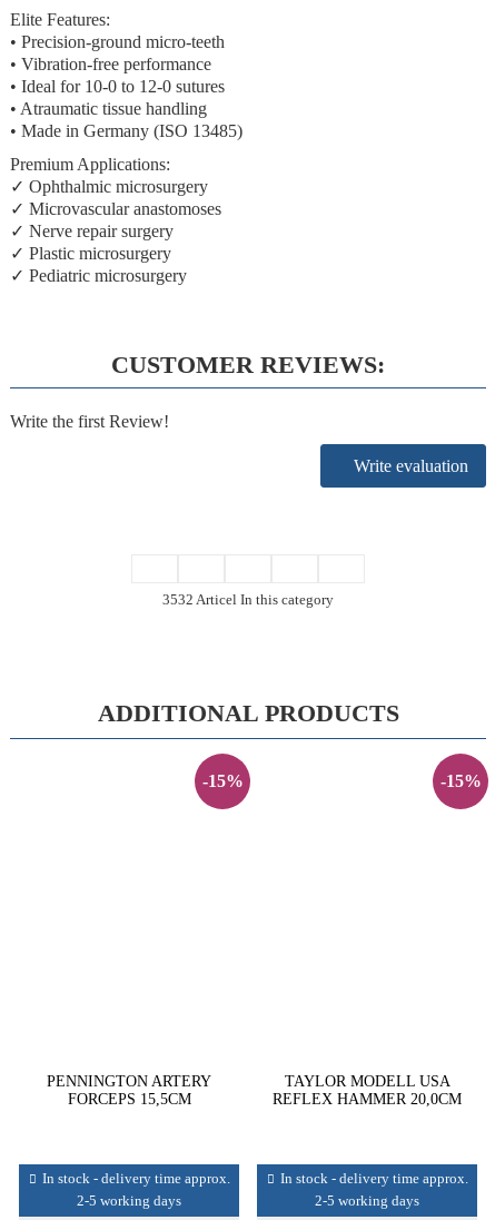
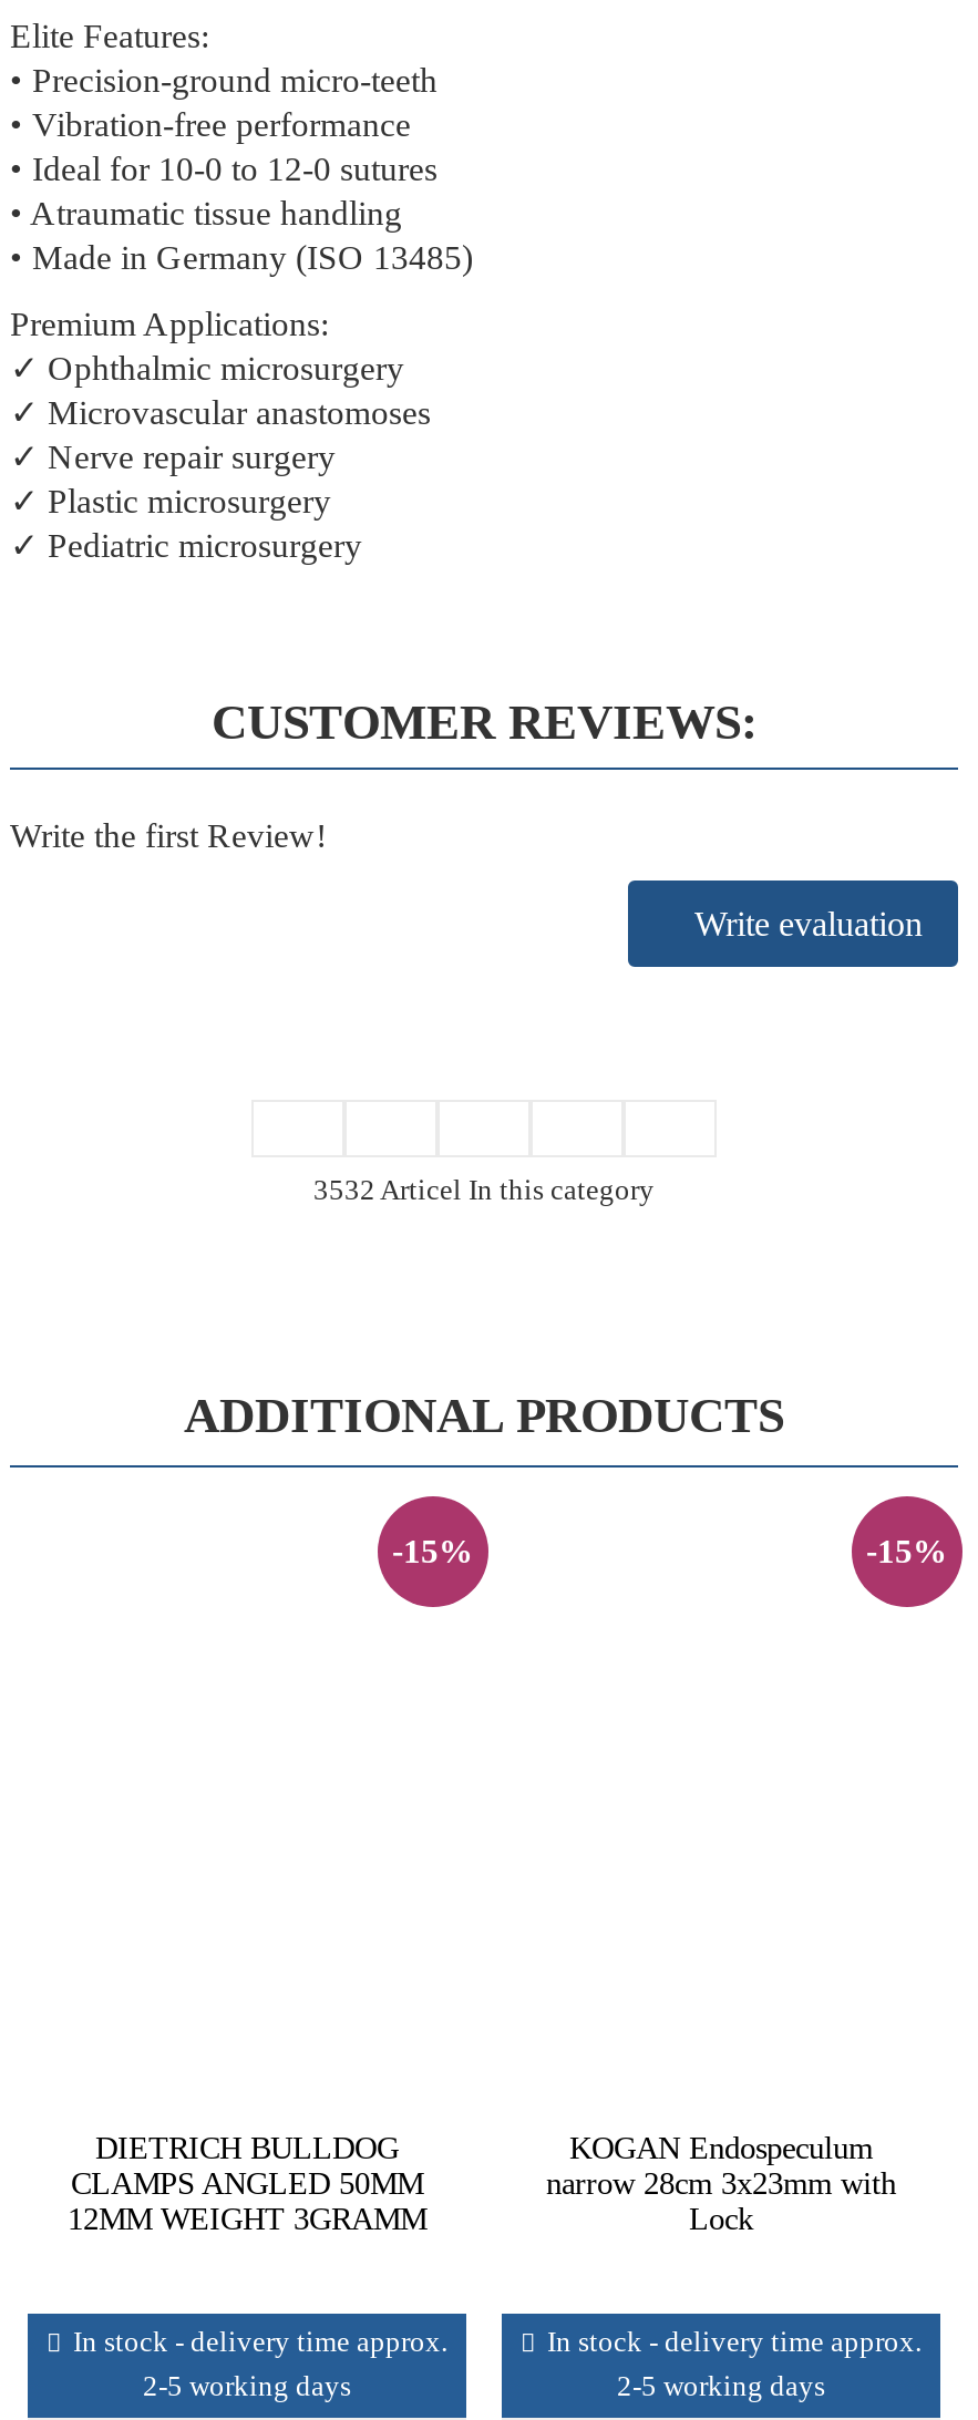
- PENNINGTON ARTERY
- FORCEPS 15,5CM
+ DIETRICH BULLDOG
+ CLAMPS ANGLED 50MM
+ 12MM WEIGHT 3GRAMM

- TAYLOR MODELL USA
- REFLEX HAMMER 20,0CM
+ KOGAN Endospeculum
+ narrow 28cm 3x23mm with
+ Lock
